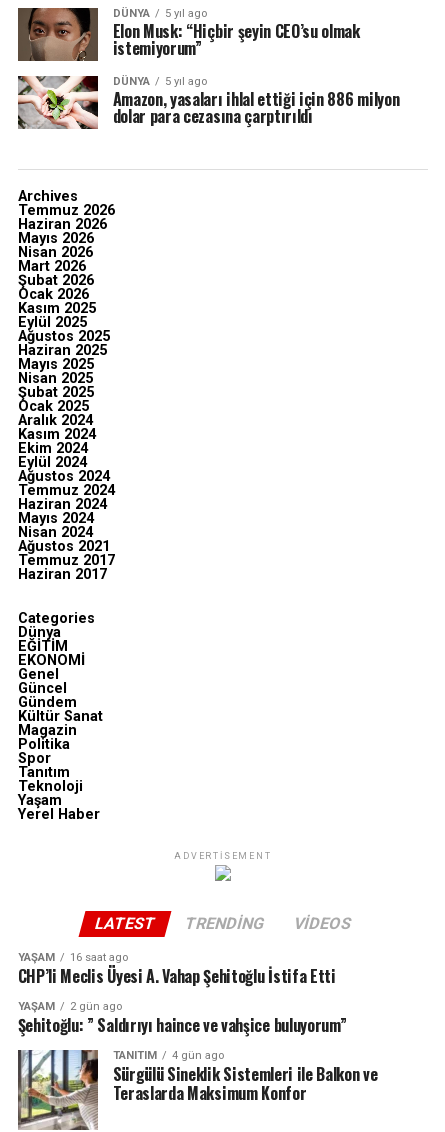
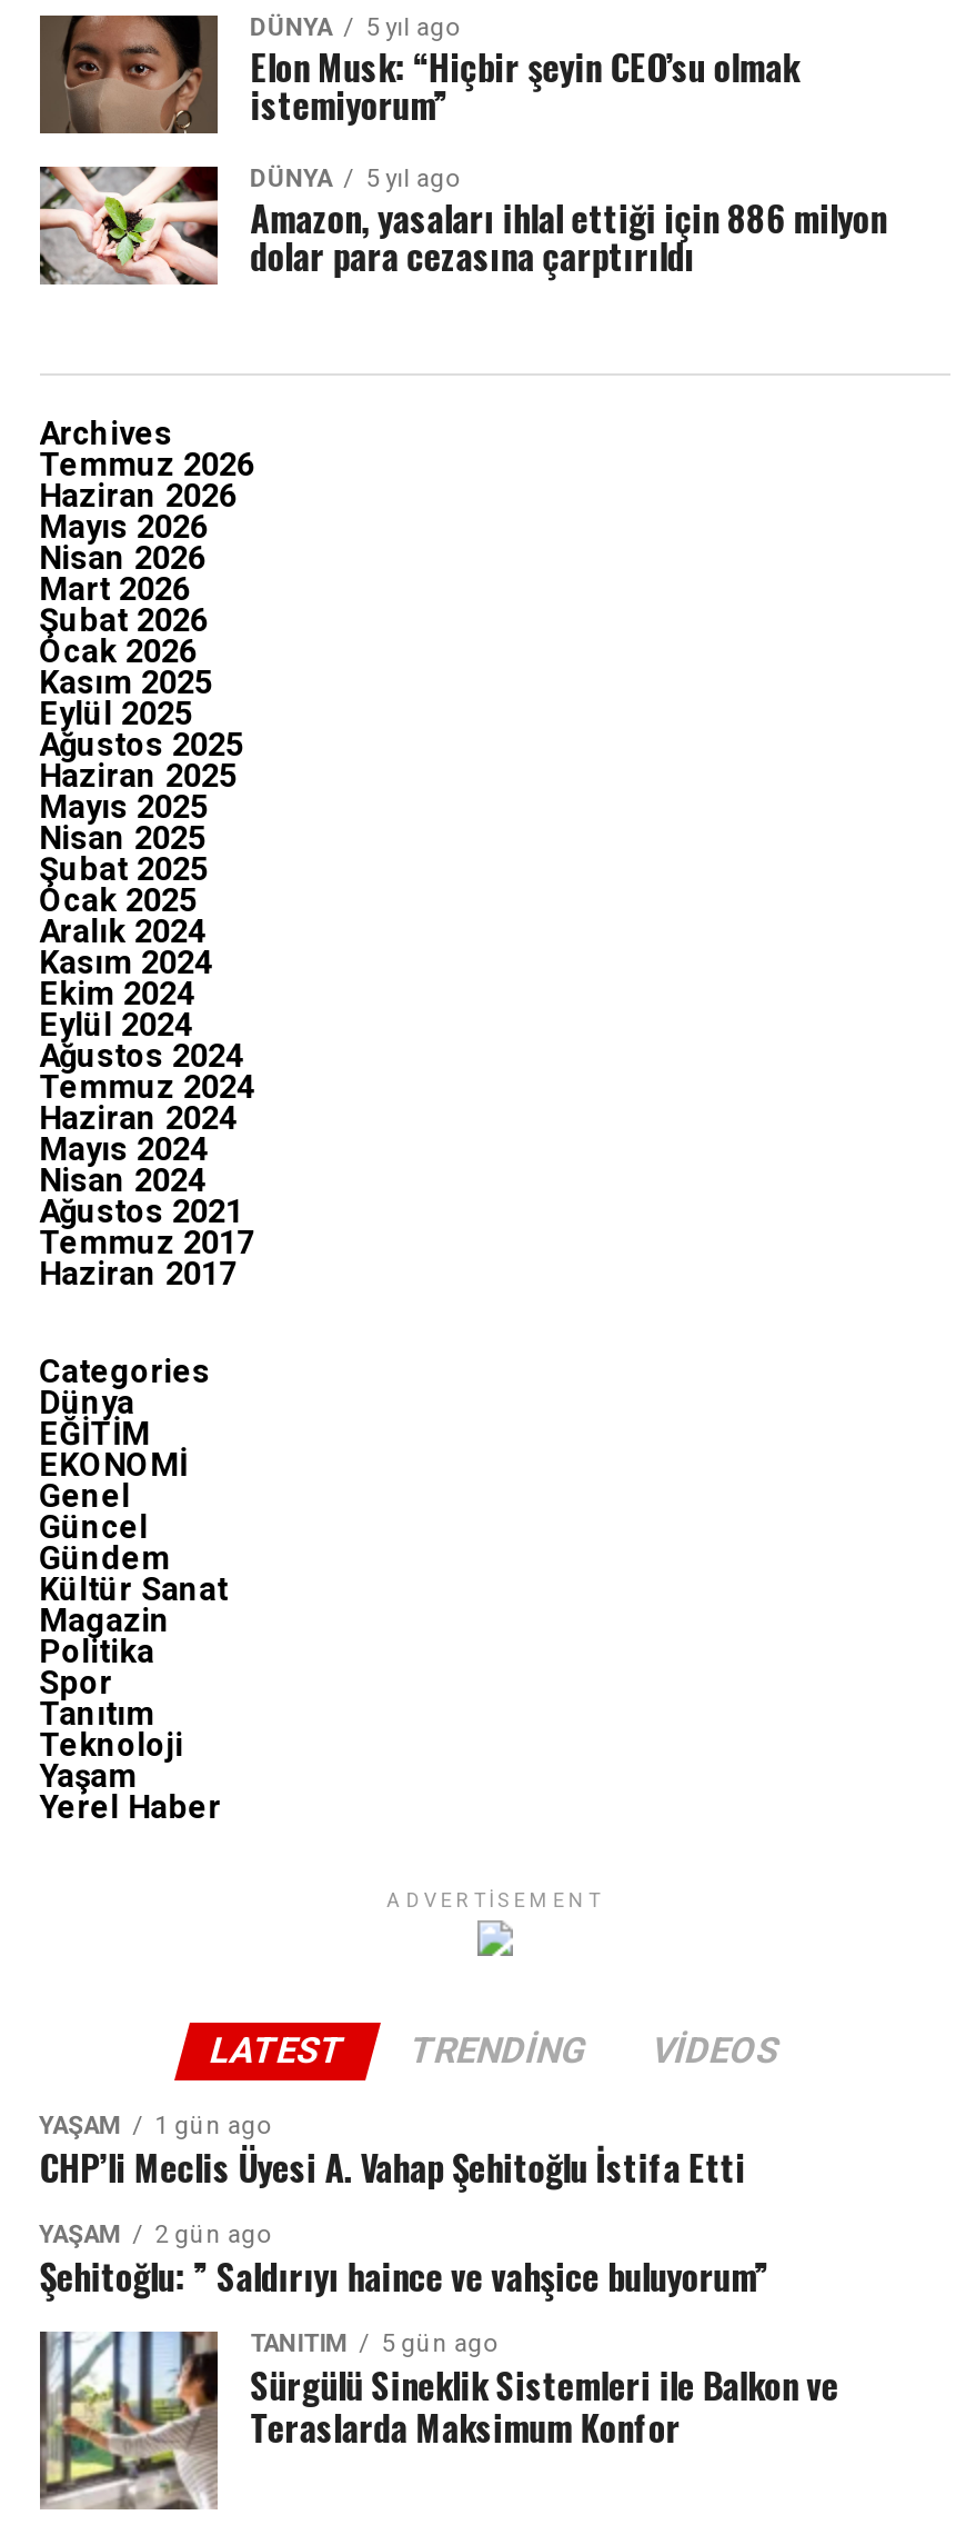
- YAŞAM 16 saat ago
+ YAŞAM 1 gün ago

- TANITIM 4 gün ago
+ TANITIM 5 gün ago
